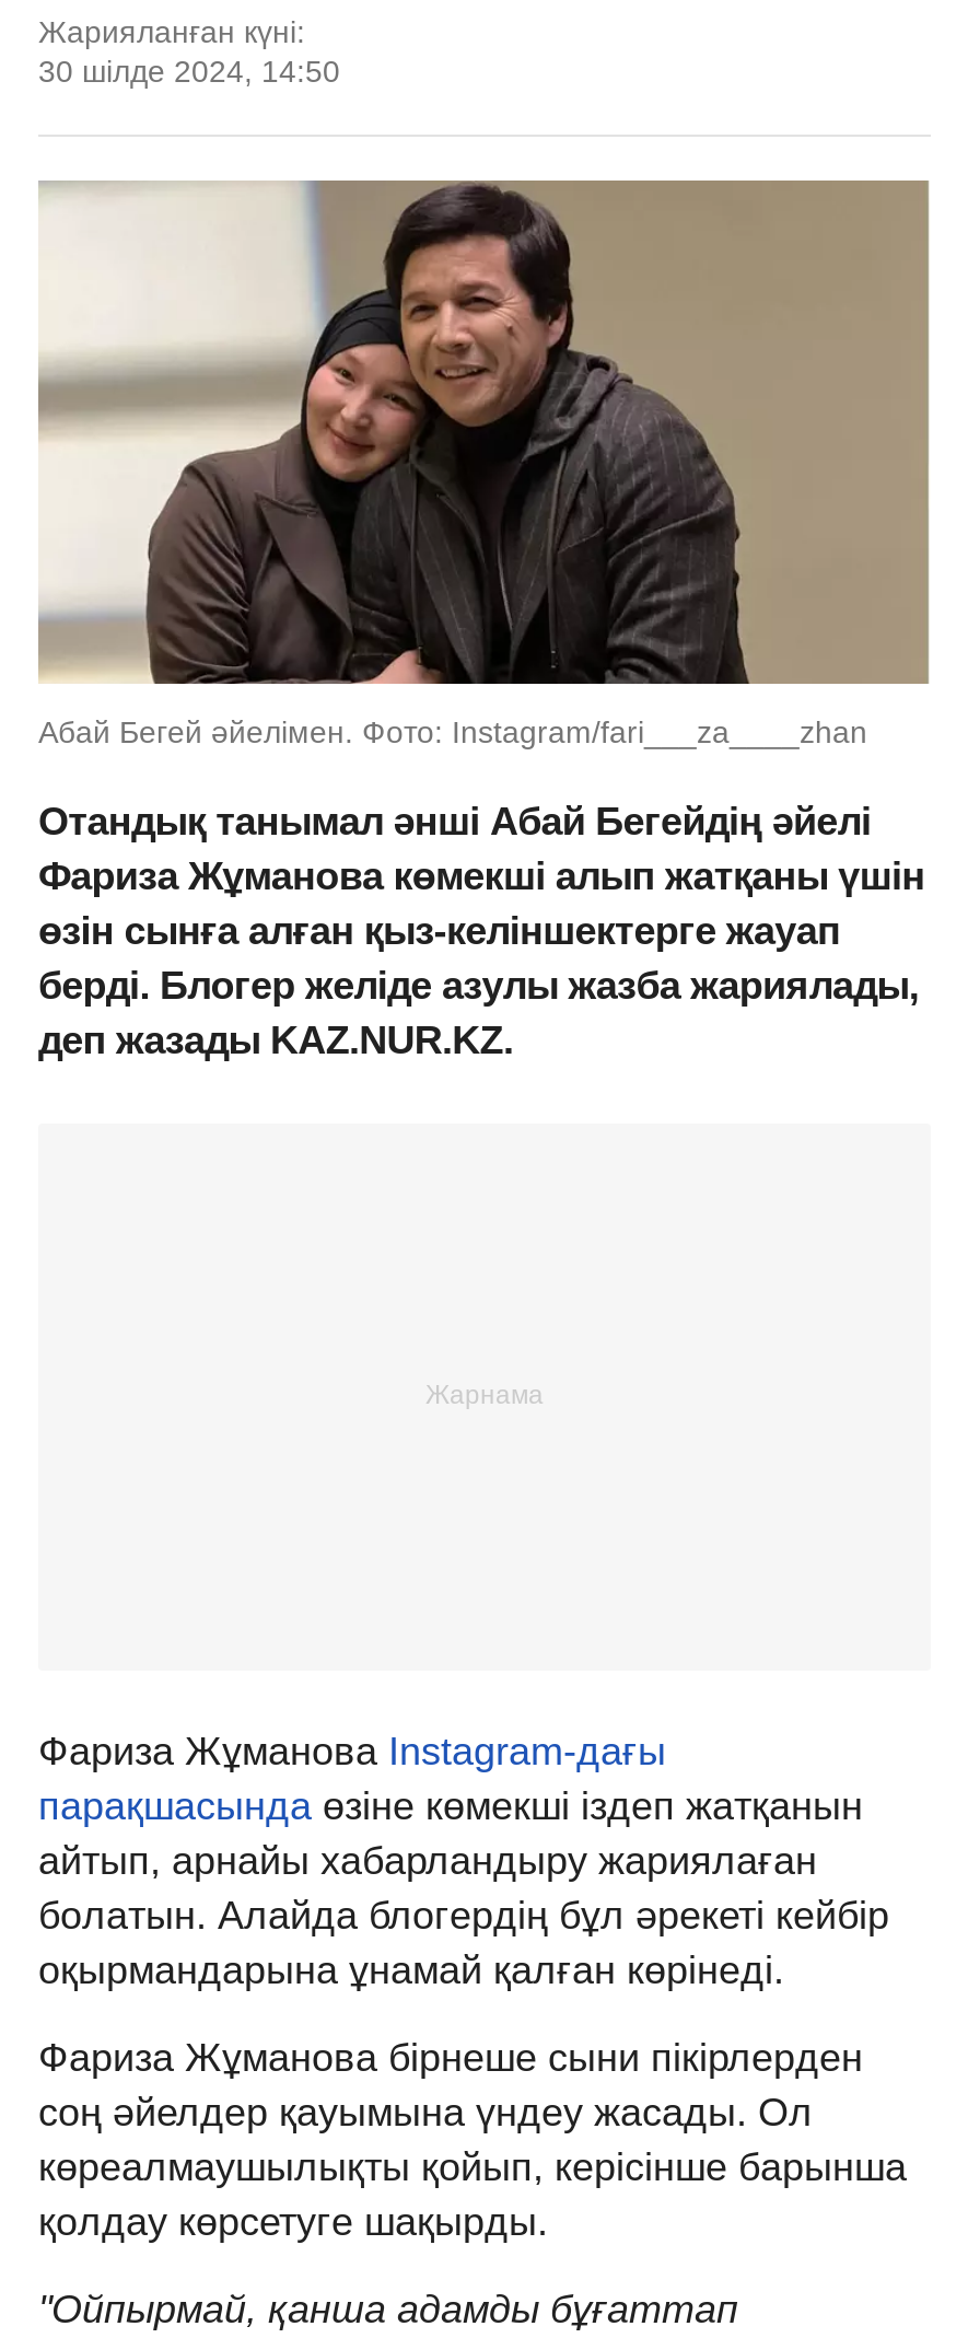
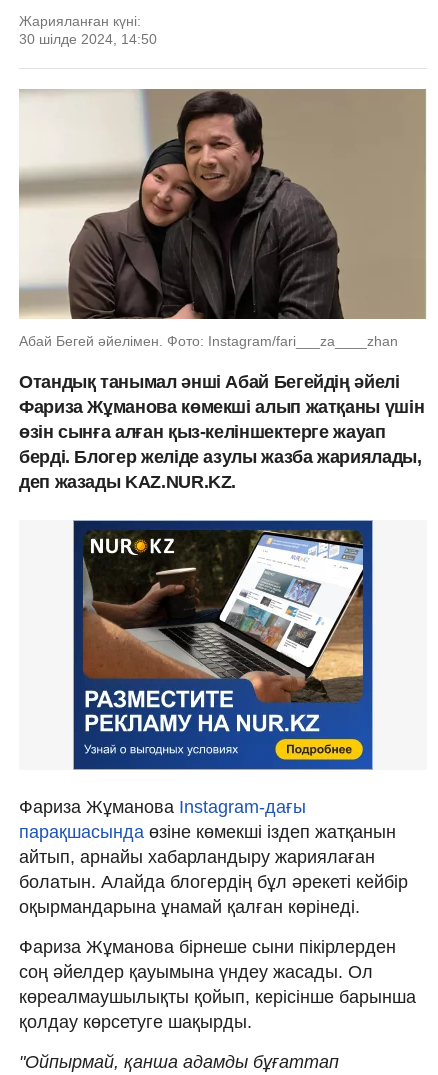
+ [image]
